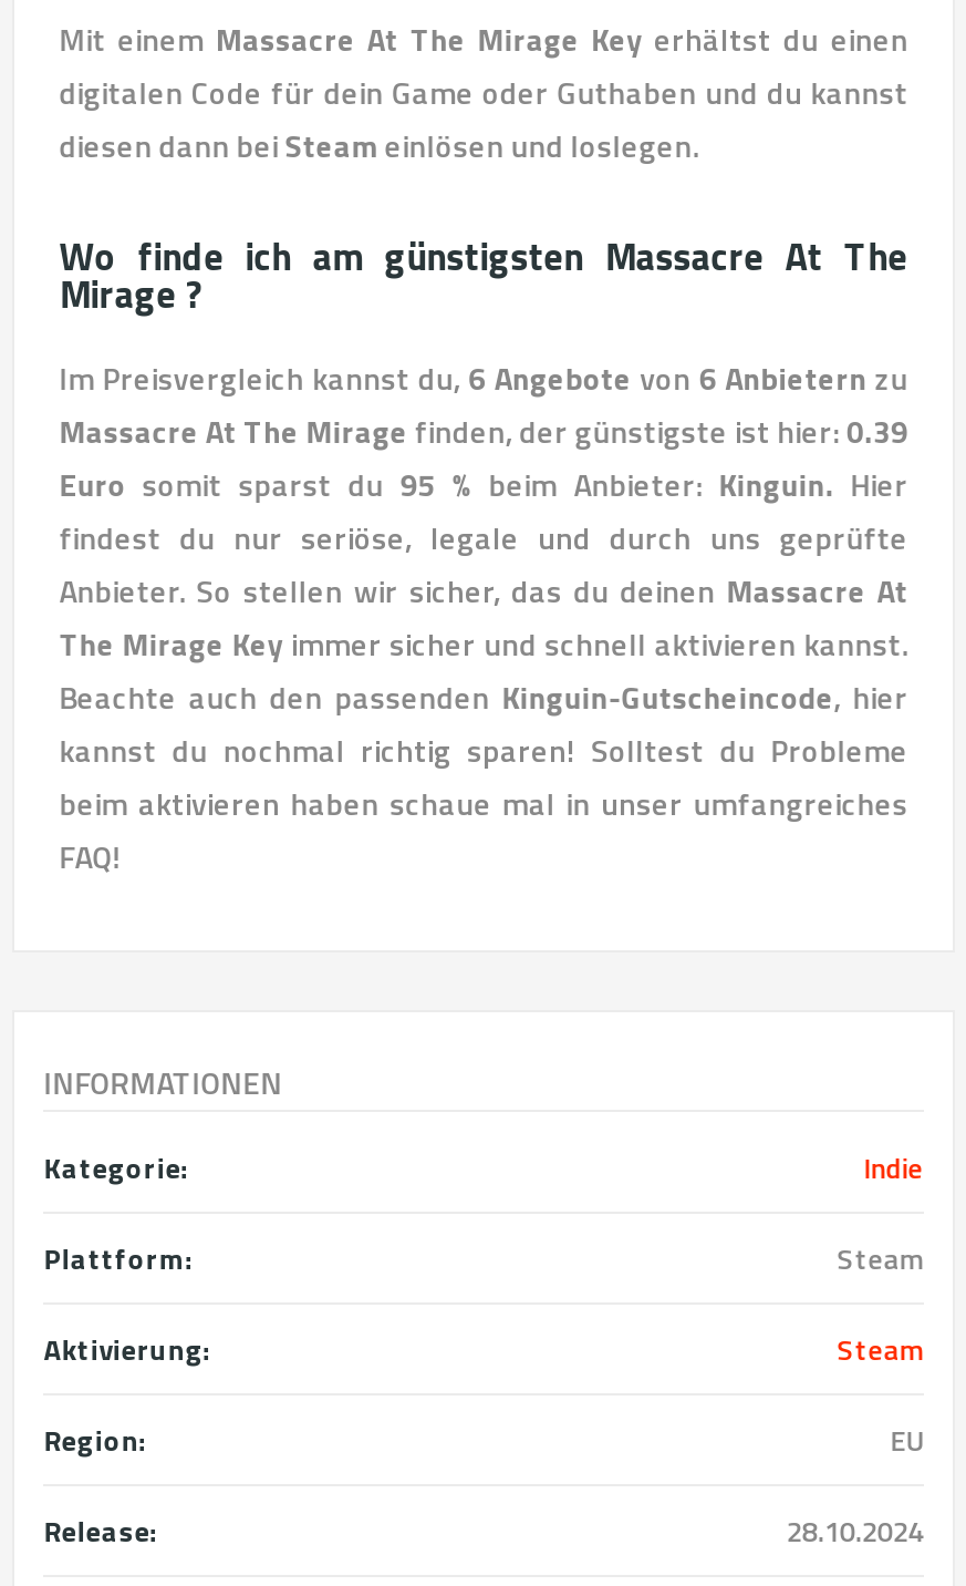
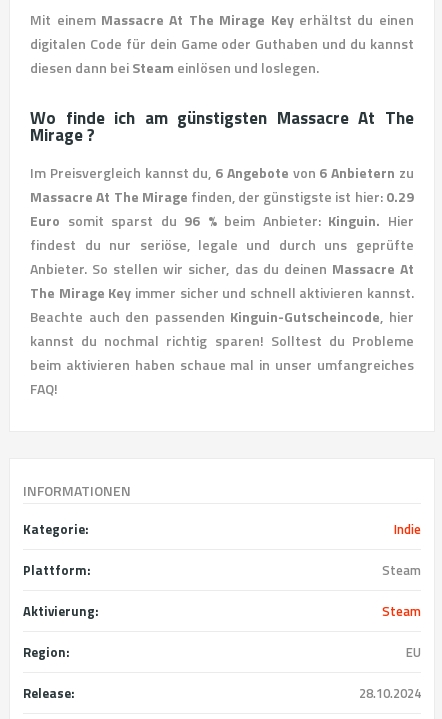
- Massacre At The Mirage finden, der günstigste ist hier: 0.39
+ Massacre At The Mirage finden, der günstigste ist hier: 0.29

- Euro somit sparst du 95 % beim Anbieter: Kinguin. Hier
+ Euro somit sparst du 96 % beim Anbieter: Kinguin. Hier
